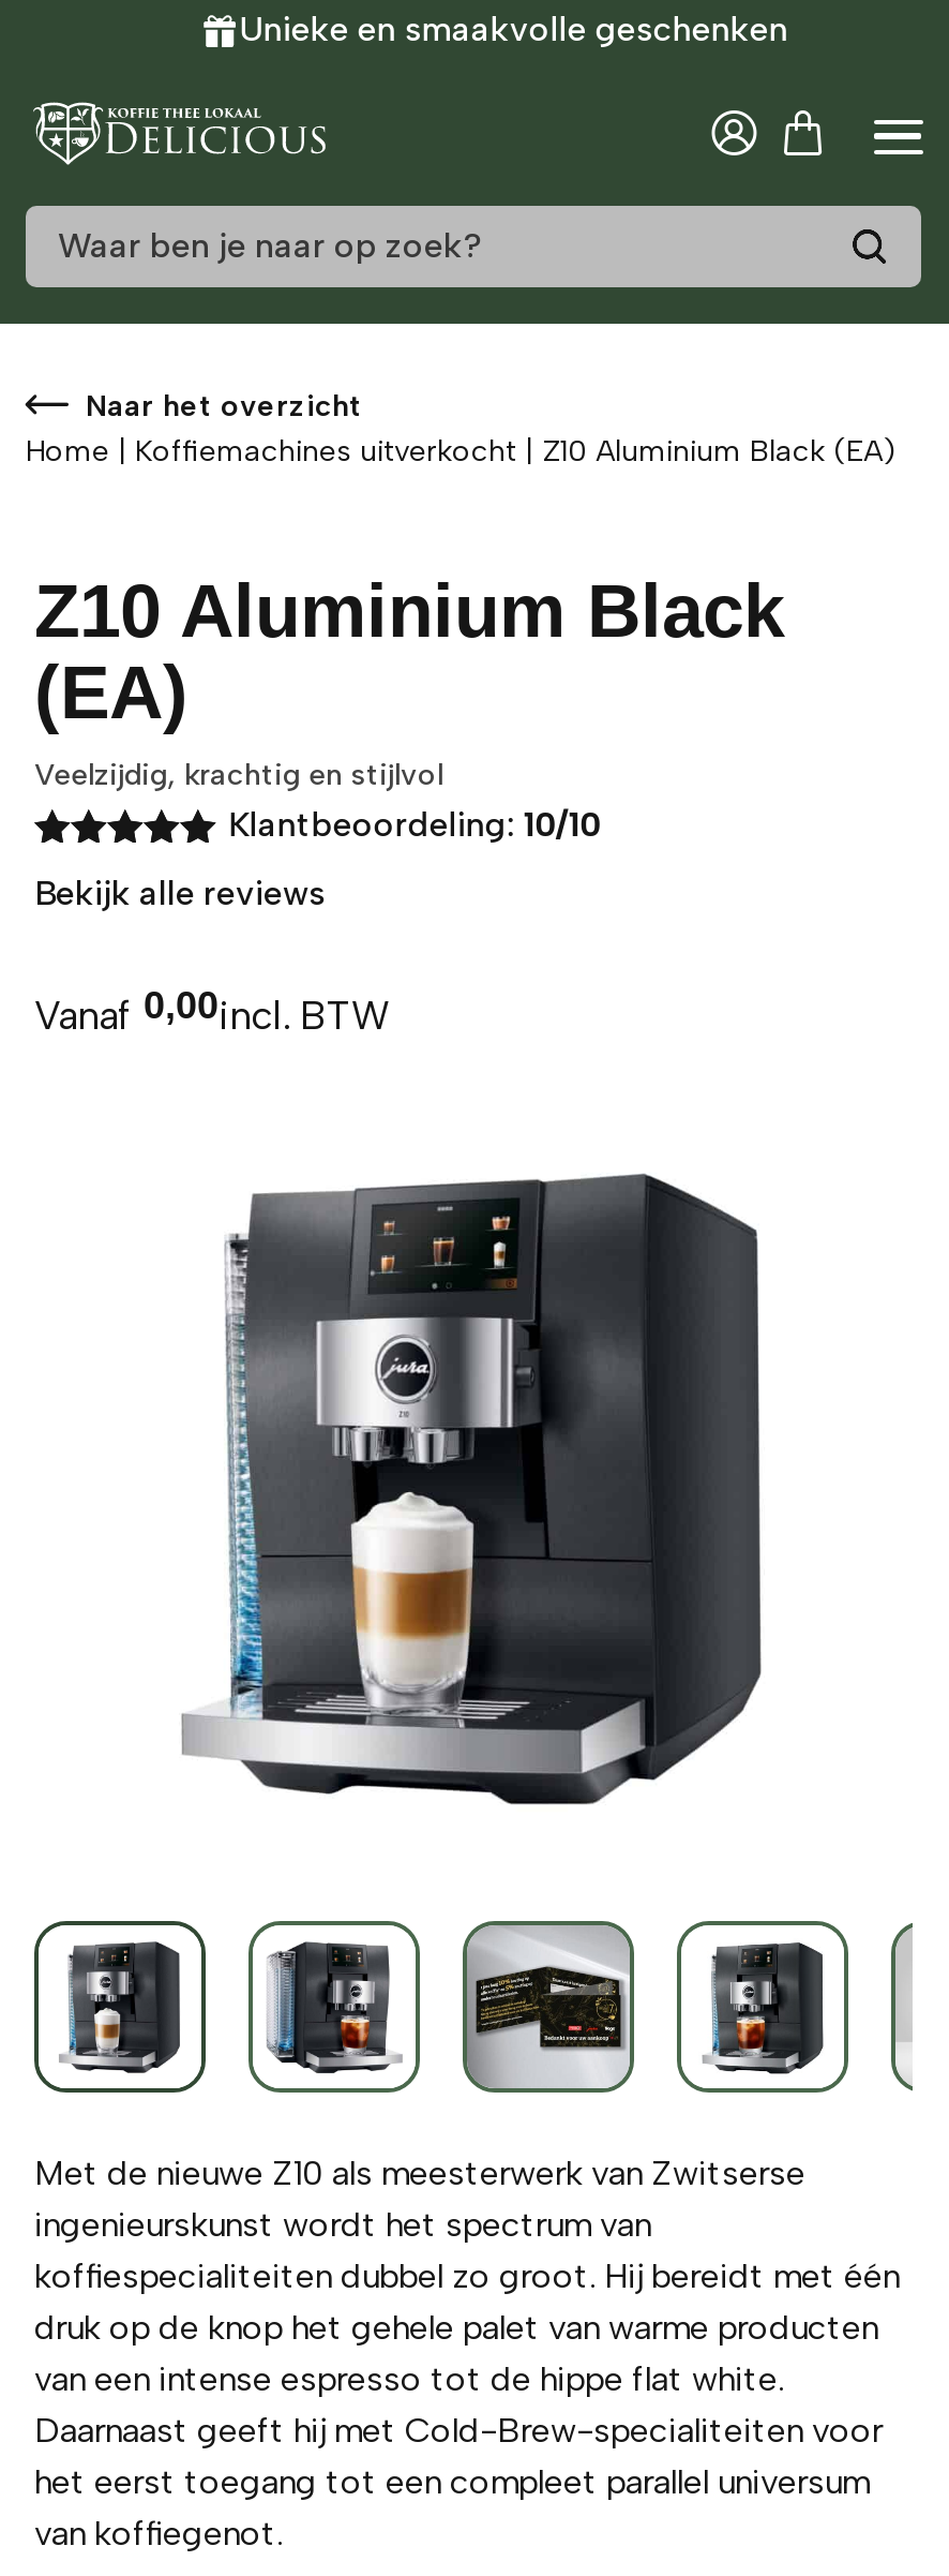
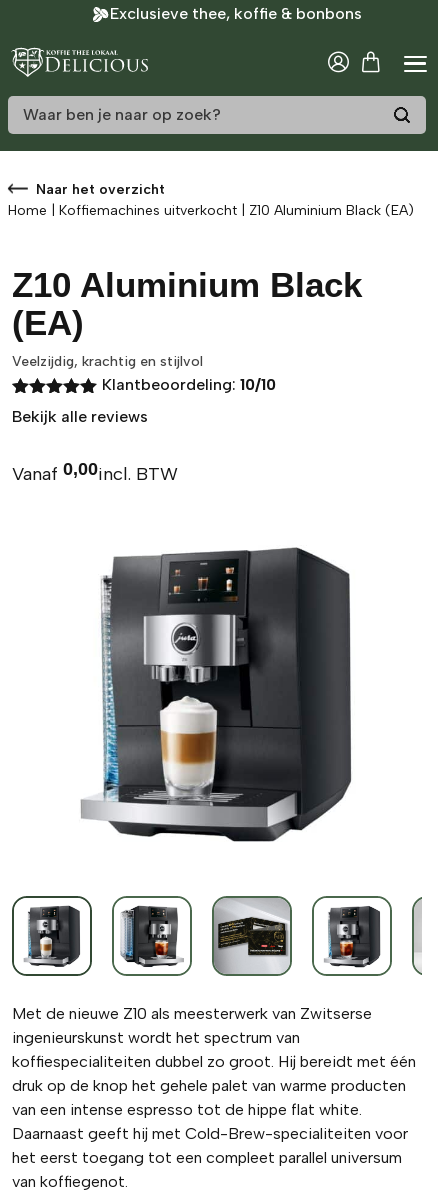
- Unieke en smaakvolle geschenken
+ Exclusieve thee, koffie & bonbons
